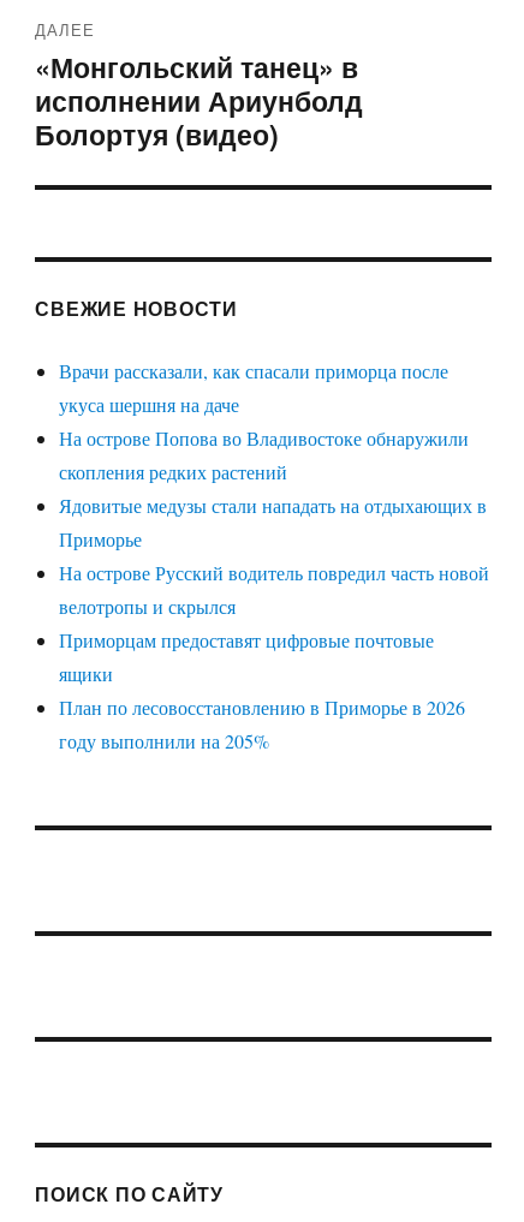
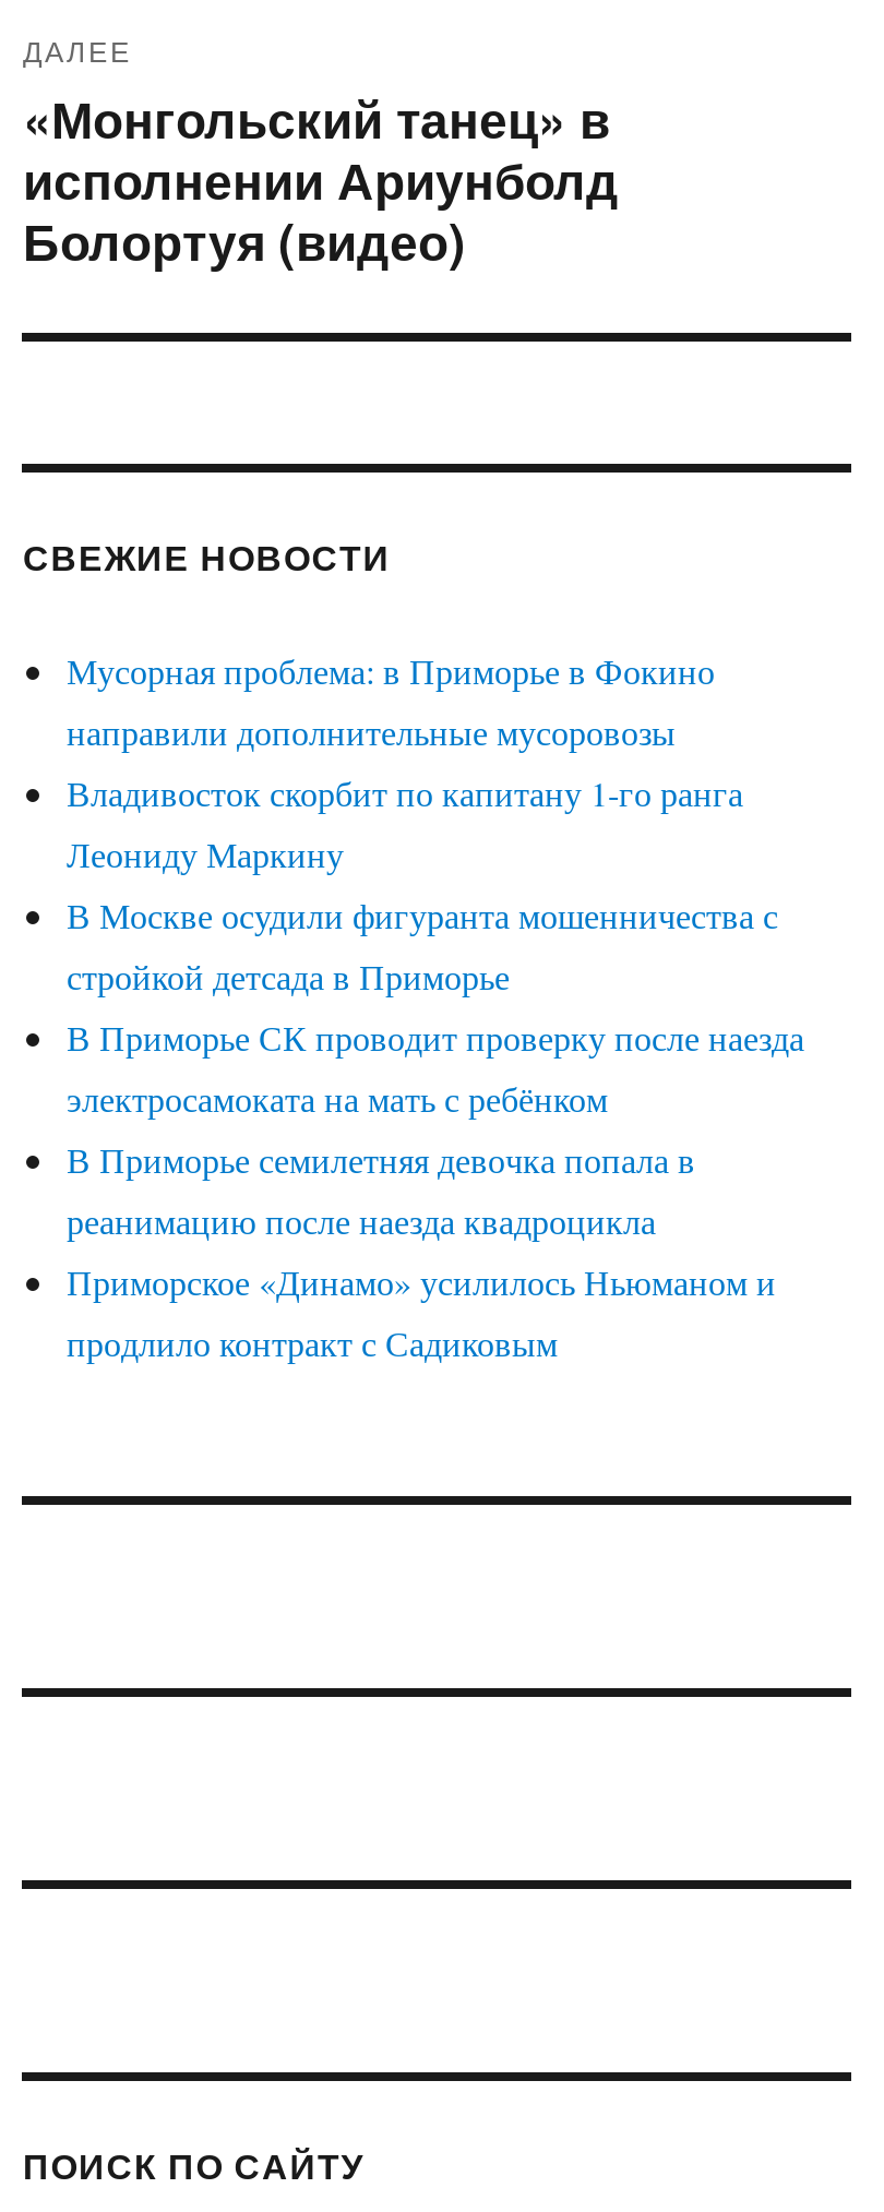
- Врачи рассказали, как спасали приморца после
- укуса шершня на даче
- На острове Попова во Владивостоке обнаружили
- скопления редких растений
- Ядовитые медузы стали нападать на отдыхающих в
- Приморье
- На острове Русский водитель повредил часть новой
- велотропы и скрылся
- Приморцам предоставят цифровые почтовые
- ящики
- План по лесовосстановлению в Приморье в 2026
- году выполнили на 205%
+ Мусорная проблема: в Приморье в Фокино
+ направили дополнительные мусоровозы
+ Владивосток скорбит по капитану 1-го ранга
+ Леониду Маркину
+ В Москве осудили фигуранта мошенничества с
+ стройкой детсада в Приморье
+ В Приморье СК проводит проверку после наезда
+ электросамоката на мать с ребёнком
+ В Приморье семилетняя девочка попала в
+ реанимацию после наезда квадроцикла
+ Приморское «Динамо» усилилось Ньюманом и
+ продлило контракт с Садиковым
